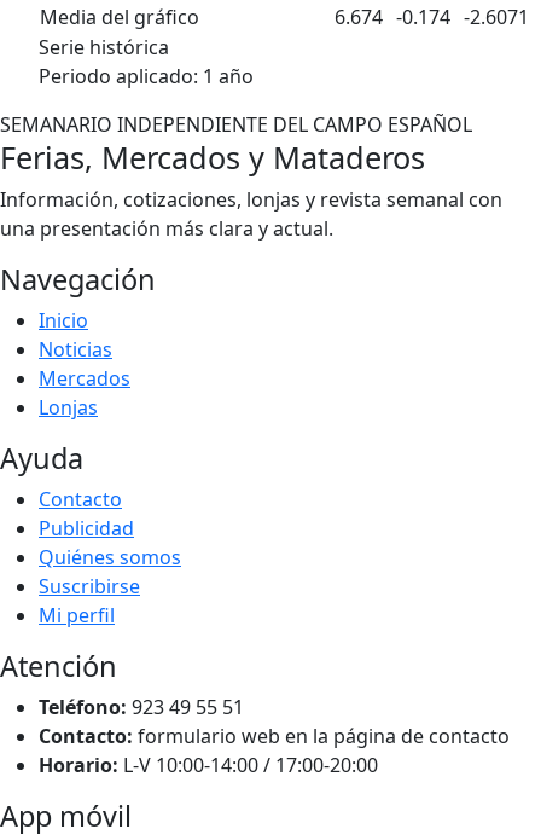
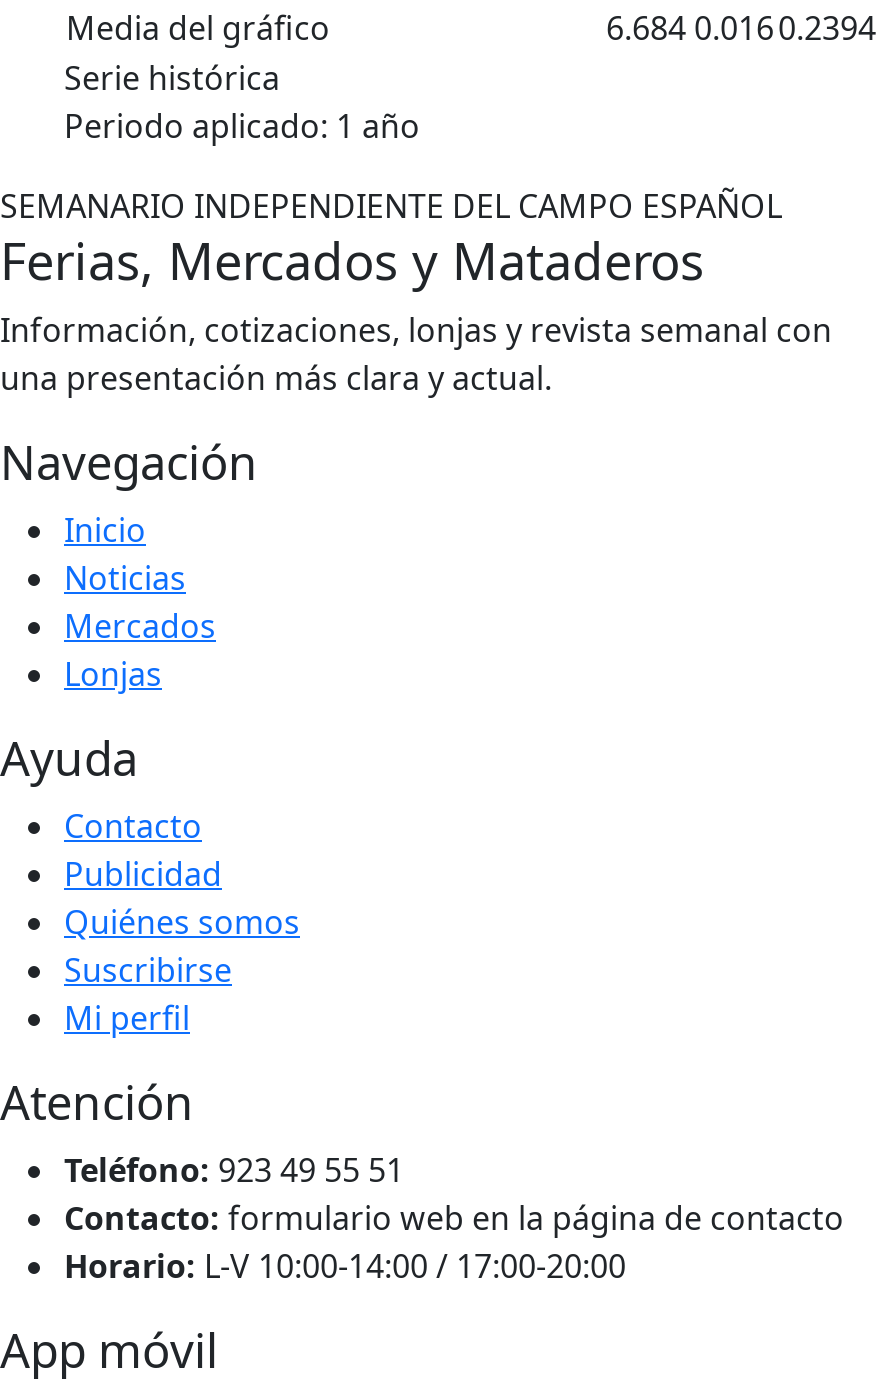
- 6.674 -0.174 -2.6071
+ 6.684 0.016 0.2394
